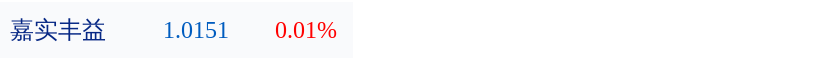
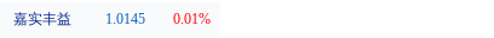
- 1.0151 0.01%
+ 1.0145 0.01%
